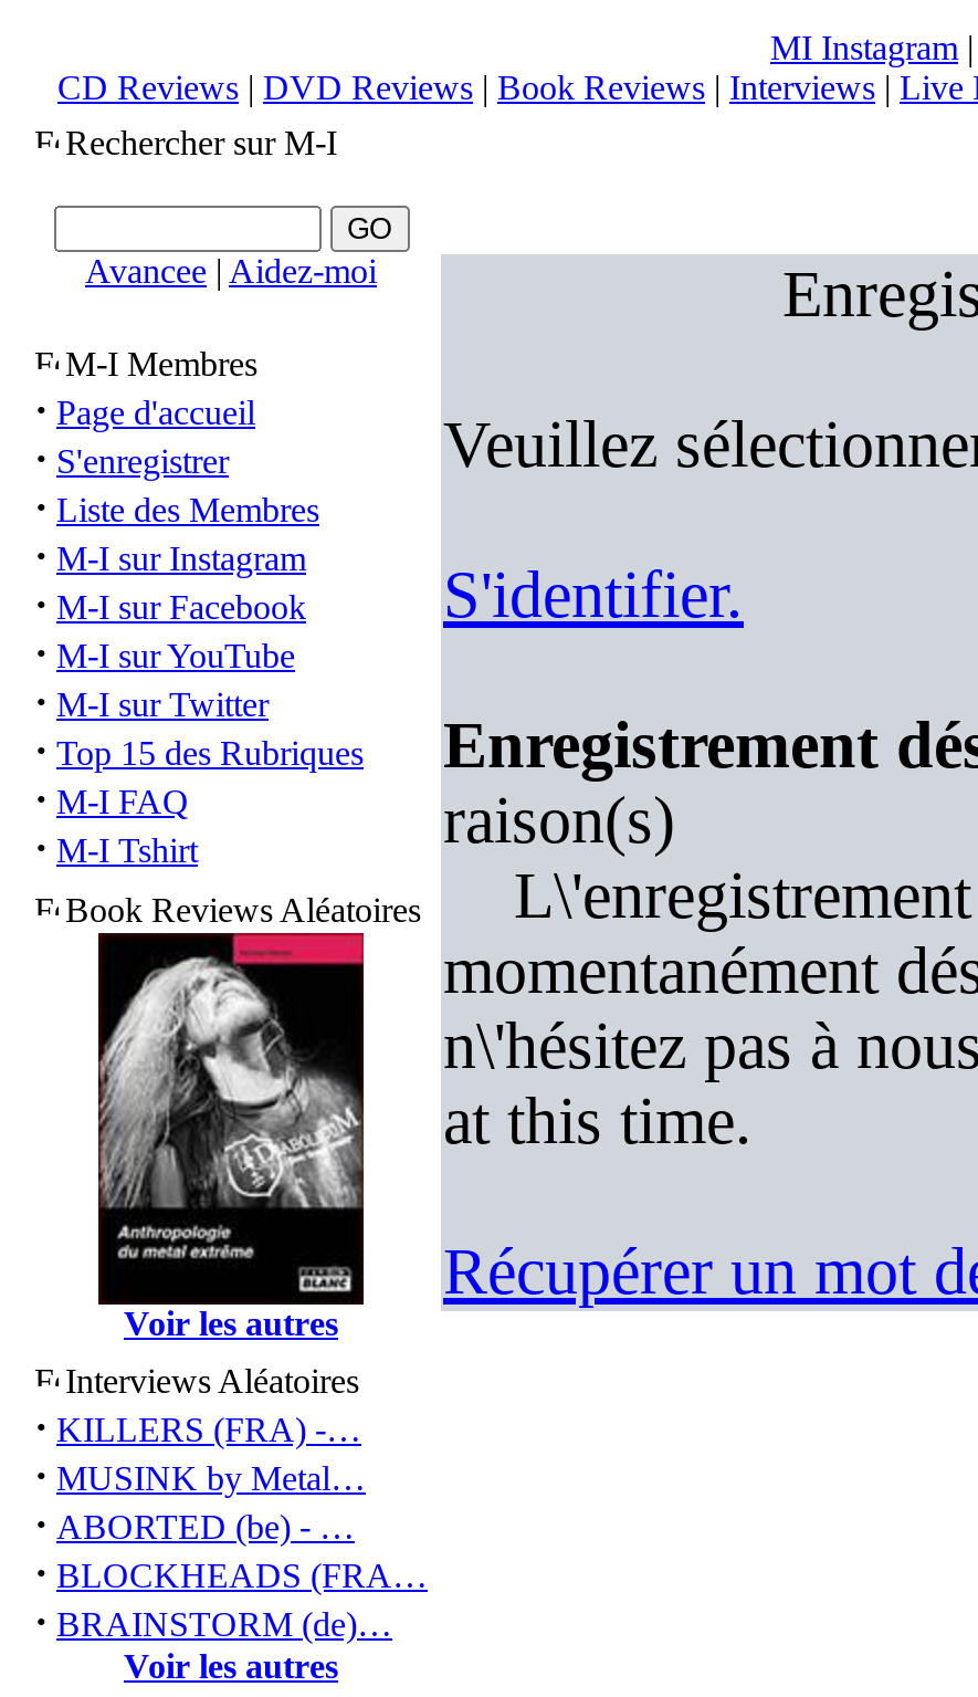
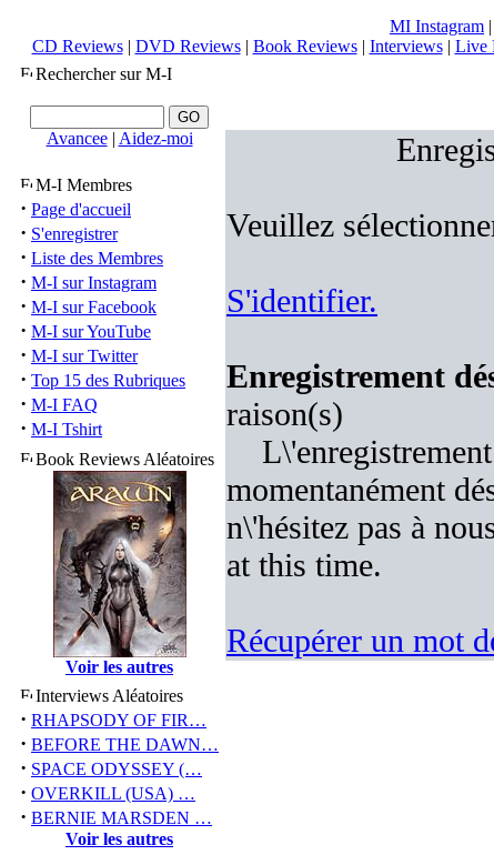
- [image]
+ [image]

- · KILLERS (FRA) -…
- · MUSINK by Metal…
- · ABORTED (be) - …
- · BLOCKHEADS (FRA…
- · BRAINSTORM (de)…
+ · RHAPSODY OF FIR…
+ · BEFORE THE DAWN…
+ · SPACE ODYSSEY (…
+ · OVERKILL (USA) …
+ · BERNIE MARSDEN …
